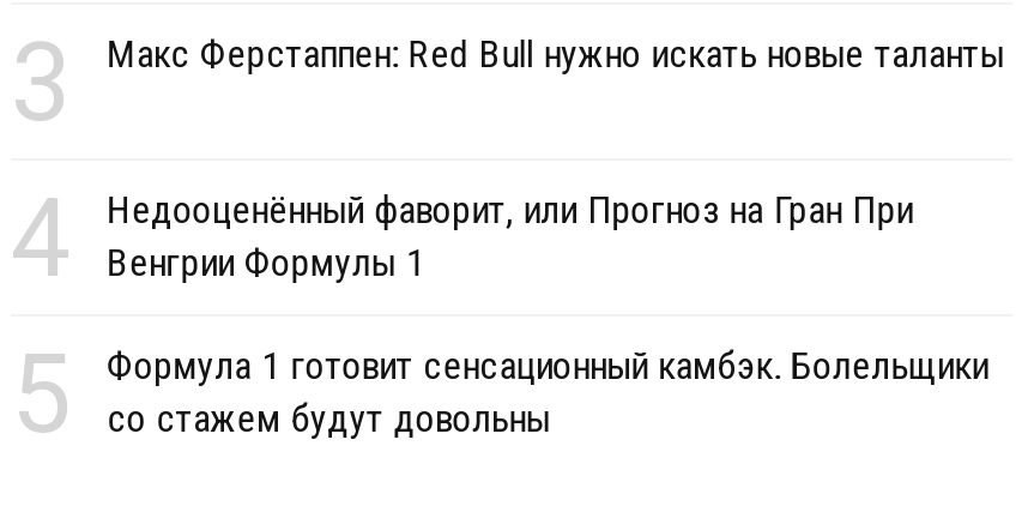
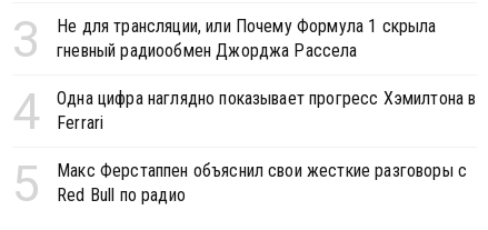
- Макс Ферстаппен: Red Bull нужно искать новые таланты
+ Не для трансляции, или Почему Формула 1 скрыла
+ гневный радиообмен Джорджа Рассела

- Недооценённый фаворит, или Прогноз на Гран При
- Венгрии Формулы 1
+ Одна цифра наглядно показывает прогресс Хэмилтона в
+ Ferrari

- Формула 1 готовит сенсационный камбэк. Болельщики
- со стажем будут довольны
+ Макс Ферстаппен объяснил свои жесткие разговоры с
+ Red Bull по радио
